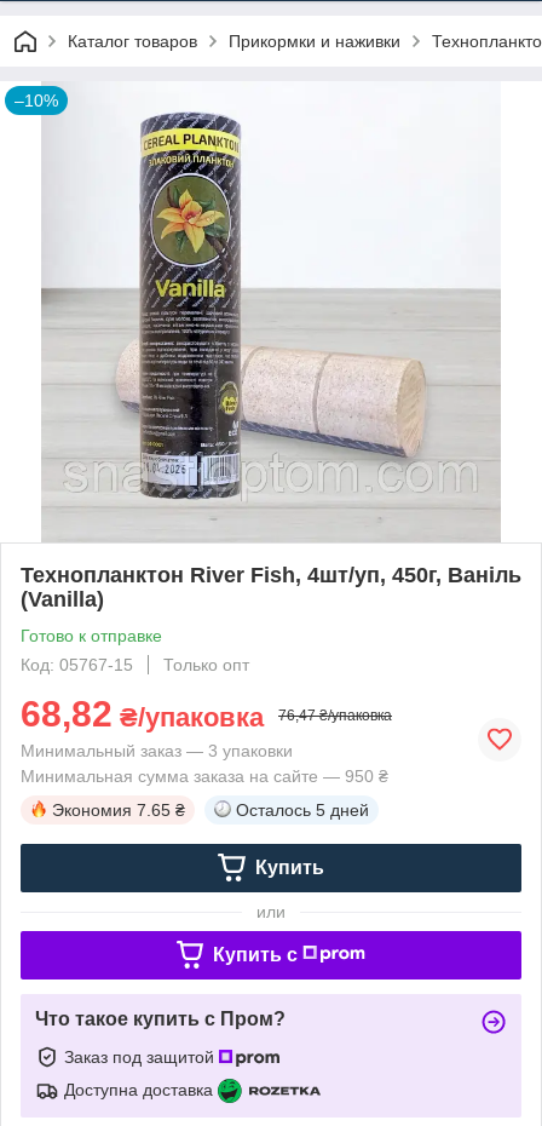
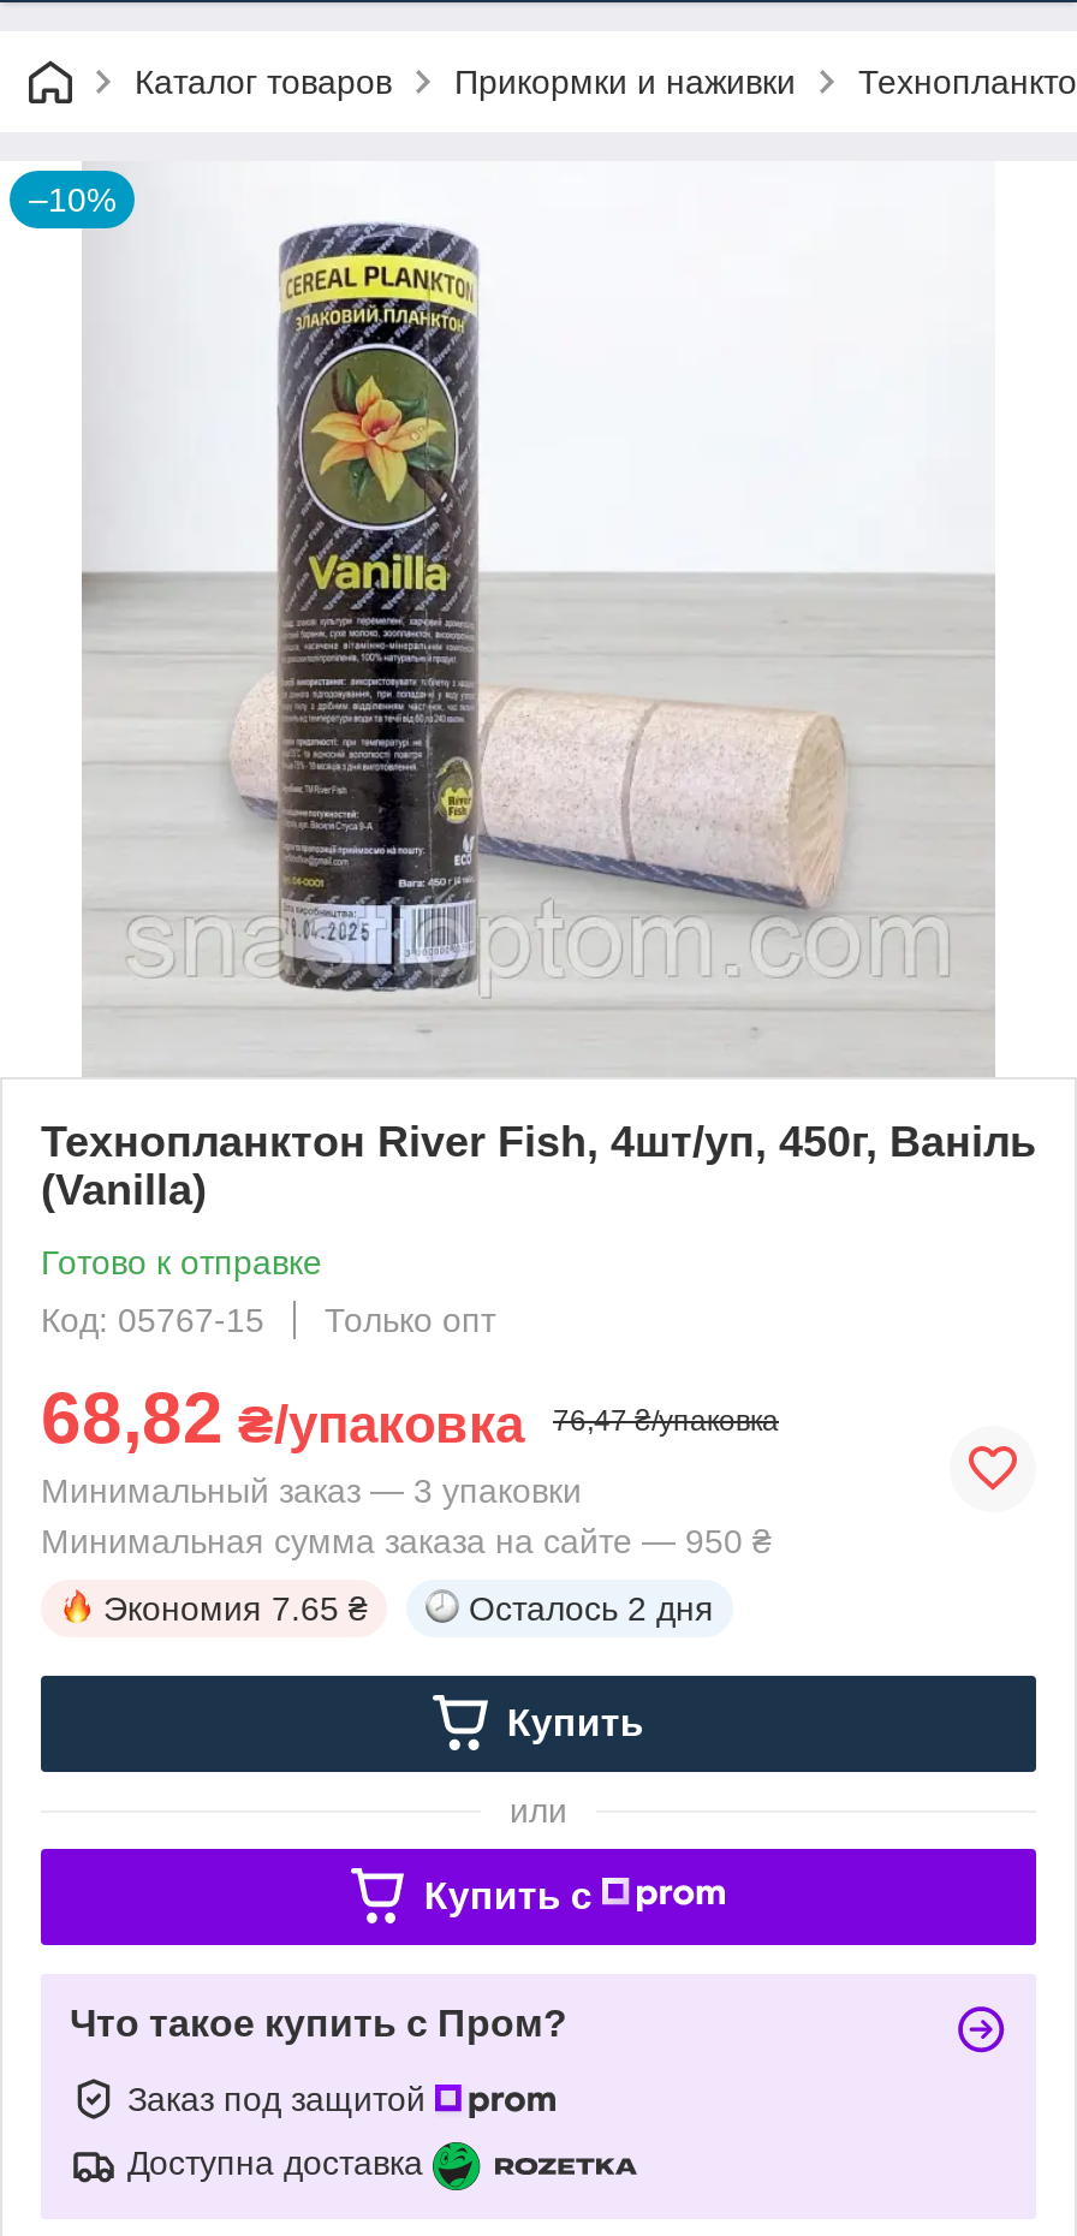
- Осталось 5 дней
+ Осталось 2 дня
